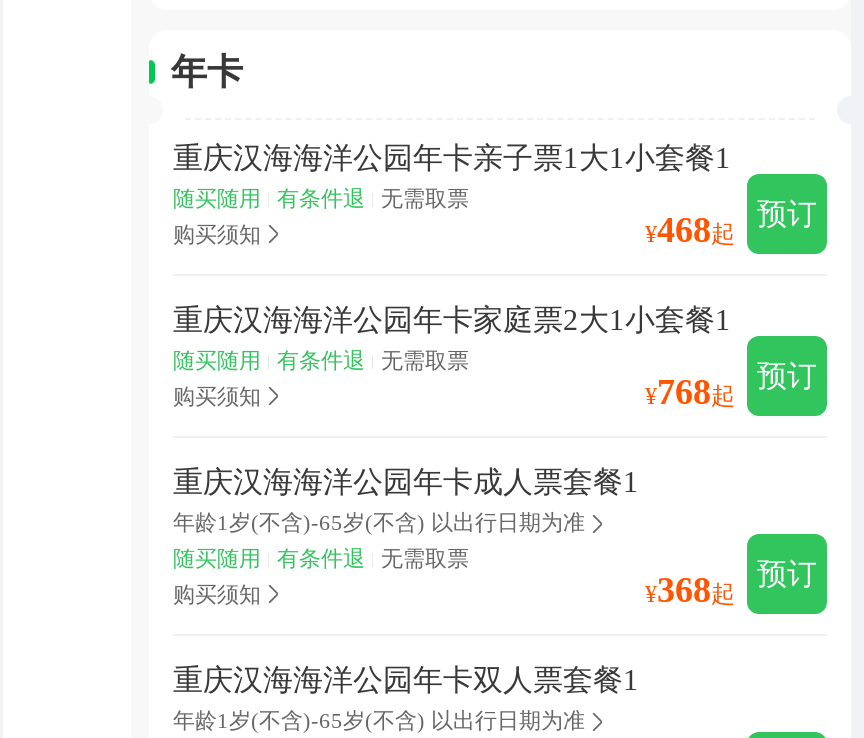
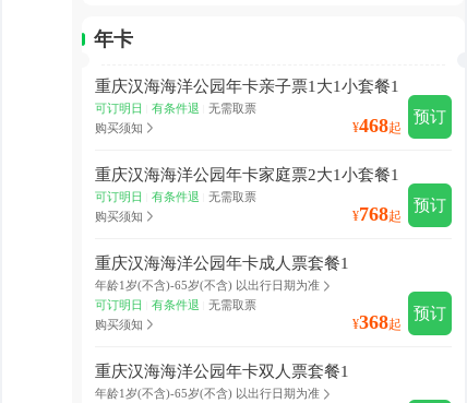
- 随买随用
+ 可订明日

- 随买随用
+ 可订明日

- 随买随用
+ 可订明日
